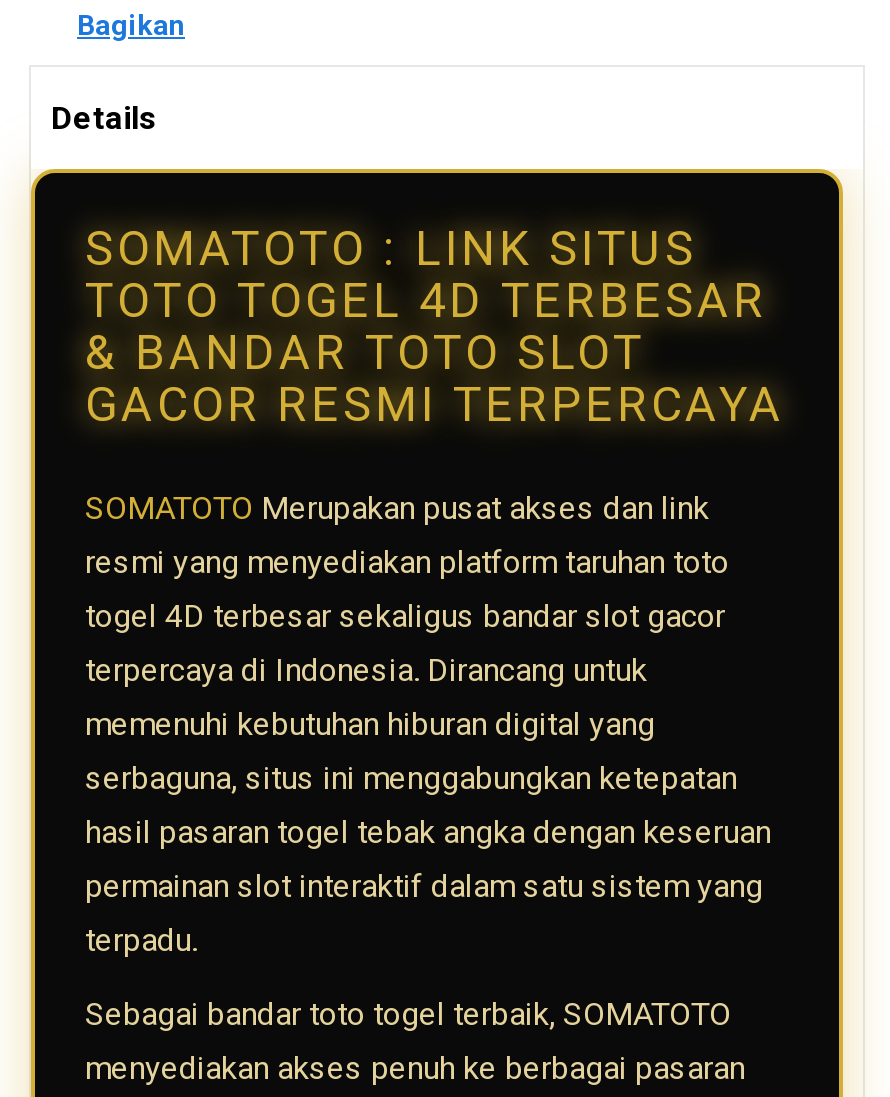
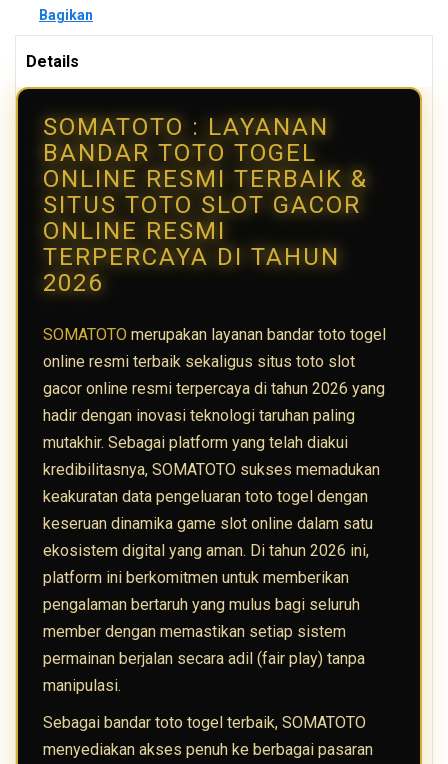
- SOMATOTO : LINK SITUS
- TOTO TOGEL 4D TERBESAR
- & BANDAR TOTO SLOT
- GACOR RESMI TERPERCAYA
+ SOMATOTO : LAYANAN
+ BANDAR TOTO TOGEL
+ ONLINE RESMI TERBAIK &
+ SITUS TOTO SLOT GACOR
+ ONLINE RESMI
+ TERPERCAYA DI TAHUN
+ 2026

- SOMATOTO Merupakan pusat akses dan link
- resmi yang menyediakan platform taruhan toto
- togel 4D terbesar sekaligus bandar slot gacor
- terpercaya di Indonesia. Dirancang untuk
- memenuhi kebutuhan hiburan digital yang
- serbaguna, situs ini menggabungkan ketepatan
- hasil pasaran togel tebak angka dengan keseruan
- permainan slot interaktif dalam satu sistem yang
- terpadu.
+ SOMATOTO merupakan layanan bandar toto togel
+ online resmi terbaik sekaligus situs toto slot
+ gacor online resmi terpercaya di tahun 2026 yang
+ hadir dengan inovasi teknologi taruhan paling
+ mutakhir. Sebagai platform yang telah diakui
+ kredibilitasnya, SOMATOTO sukses memadukan
+ keakuratan data pengeluaran toto togel dengan
+ keseruan dinamika game slot online dalam satu
+ ekosistem digital yang aman. Di tahun 2026 ini,
+ platform ini berkomitmen untuk memberikan
+ pengalaman bertaruh yang mulus bagi seluruh
+ member dengan memastikan setiap sistem
+ permainan berjalan secara adil (fair play) tanpa
+ manipulasi.
